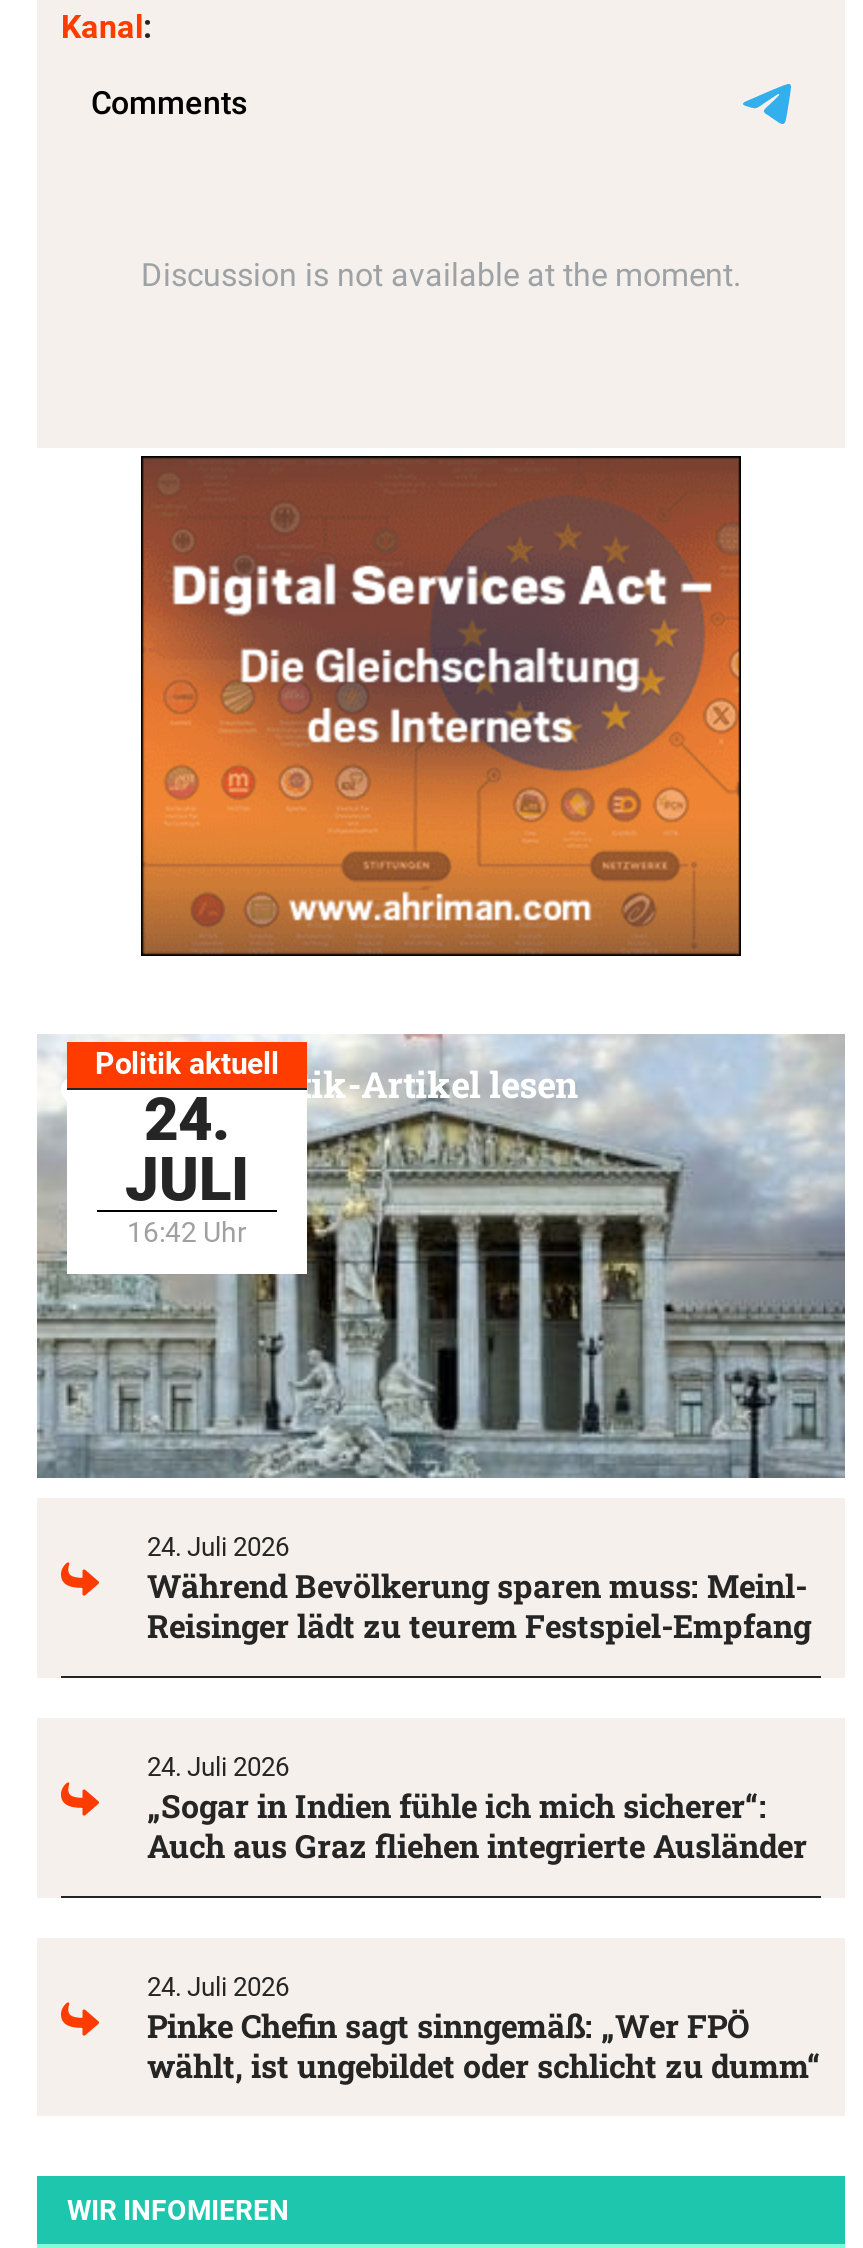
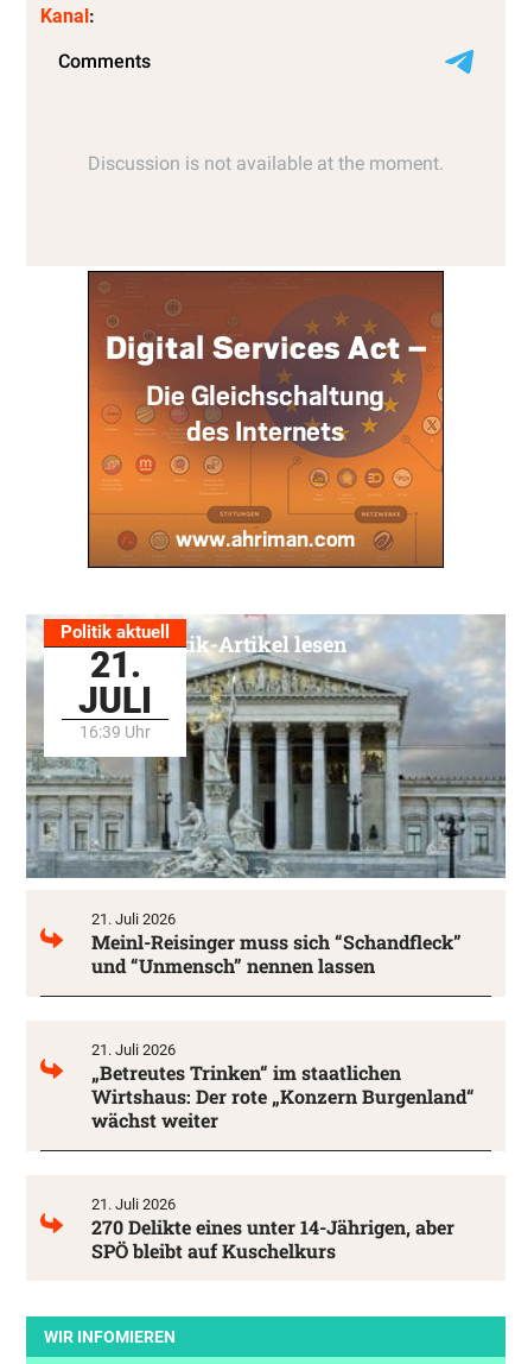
- 24.
+ 21.

- 16:42 Uhr
+ 16:39 Uhr

- 24. Juli 2026
- Während Bevölkerung sparen muss: Meinl-
- Reisinger lädt zu teurem Festspiel-Empfang
+ 21. Juli 2026
+ Meinl-Reisinger muss sich “Schandfleck”
+ und “Unmensch” nennen lassen

- 24. Juli 2026
- „Sogar in Indien fühle ich mich sicherer“:
- Auch aus Graz fliehen integrierte Ausländer
+ 21. Juli 2026
+ „Betreutes Trinken“ im staatlichen
+ Wirtshaus: Der rote „Konzern Burgenland“
+ wächst weiter

- 24. Juli 2026
- Pinke Chefin sagt sinngemäß: „Wer FPÖ
- wählt, ist ungebildet oder schlicht zu dumm“
+ 21. Juli 2026
+ 270 Delikte eines unter 14-Jährigen, aber
+ SPÖ bleibt auf Kuschelkurs
